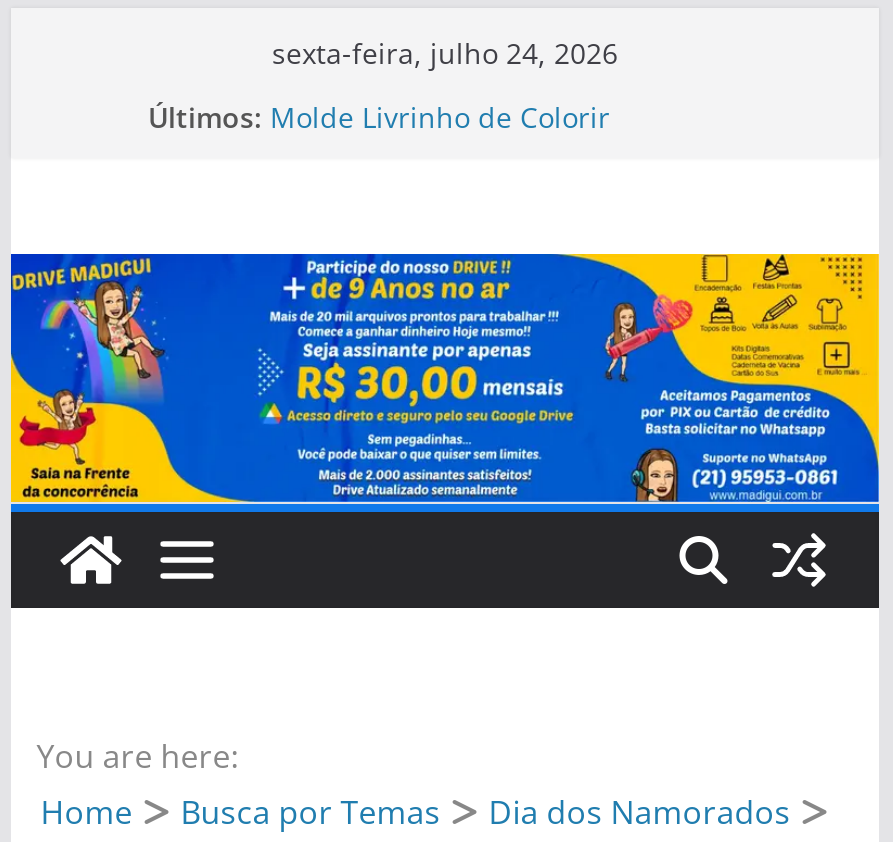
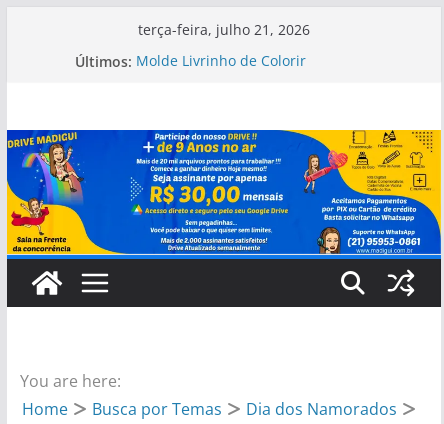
- sexta-feira, julho 24, 2026
+ terça-feira, julho 21, 2026
